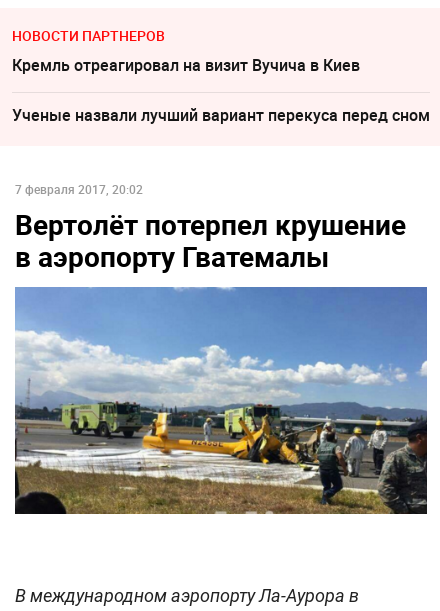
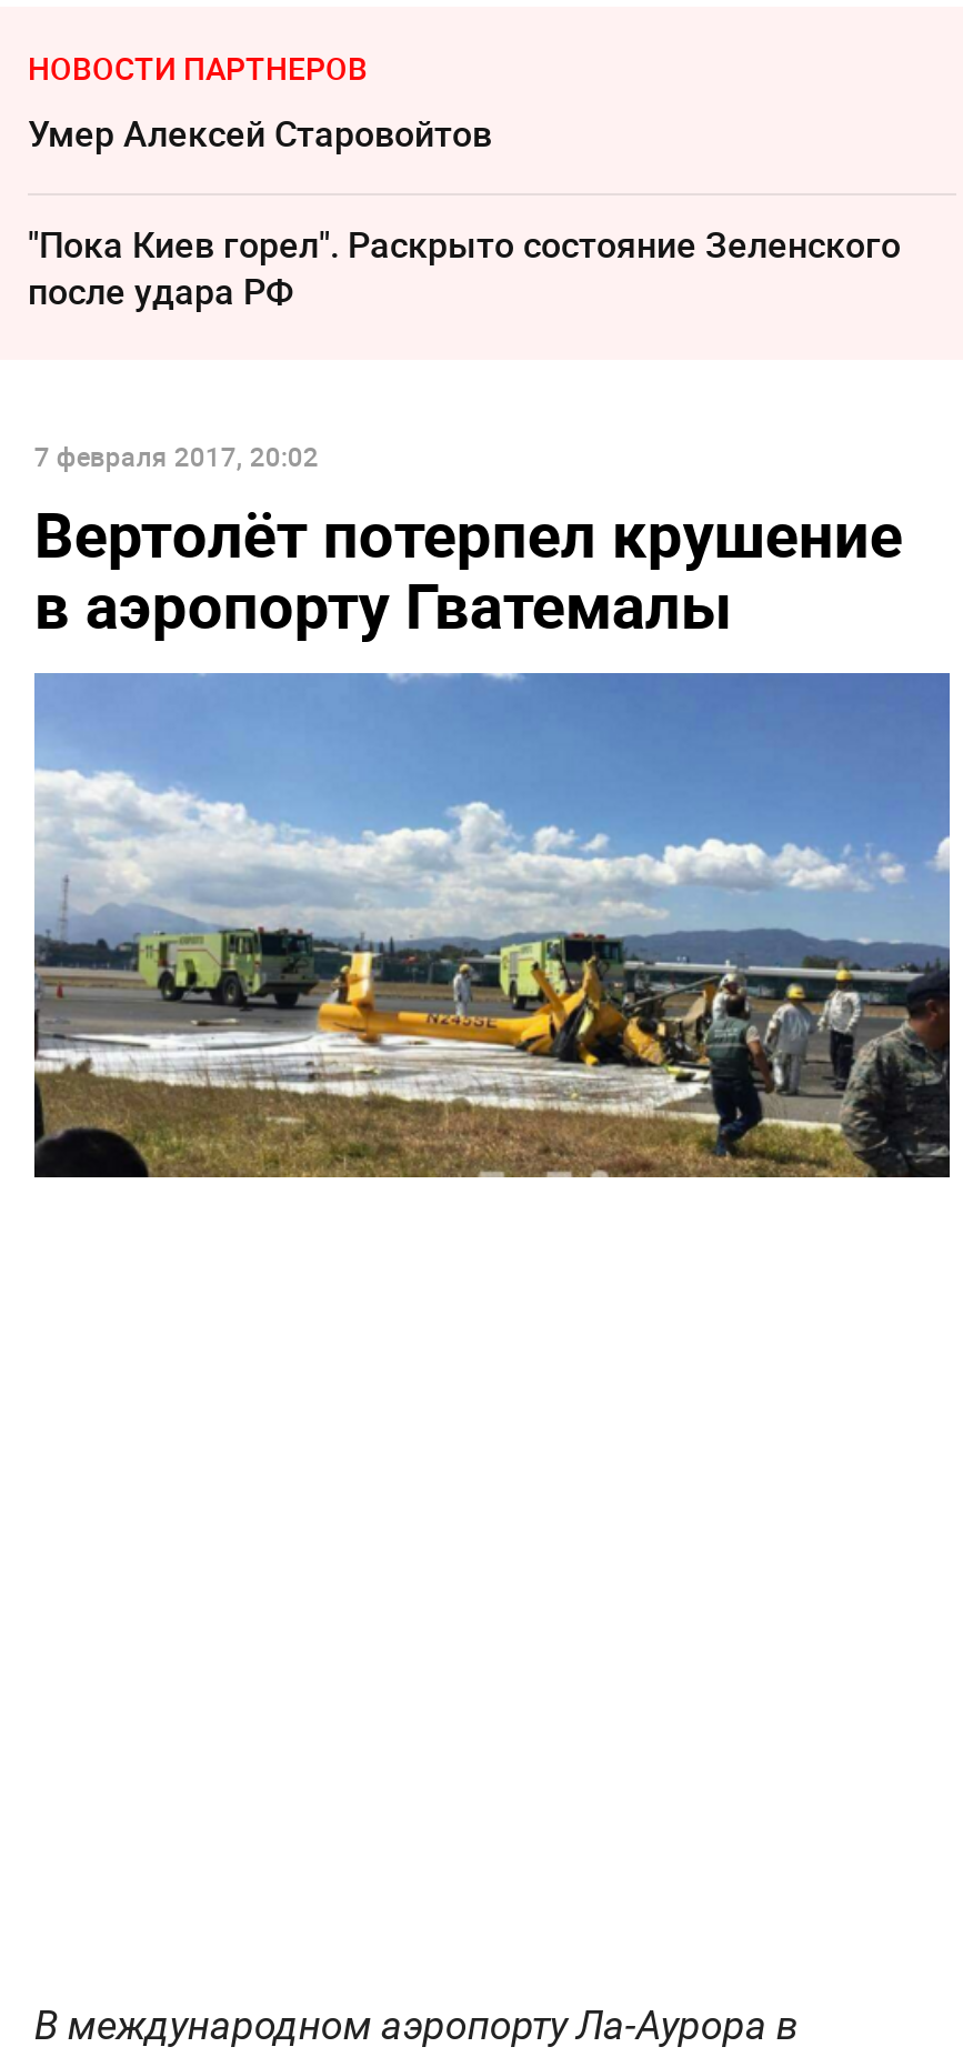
- Кремль отреагировал на визит Вучича в Киев
+ Умер Алексeй Старовойтов

- Ученые назвали лучший вариант перекуса перед сном
+ "Пока Киев горел". Раскрыто состояние Зеленского
+ после удара РФ
